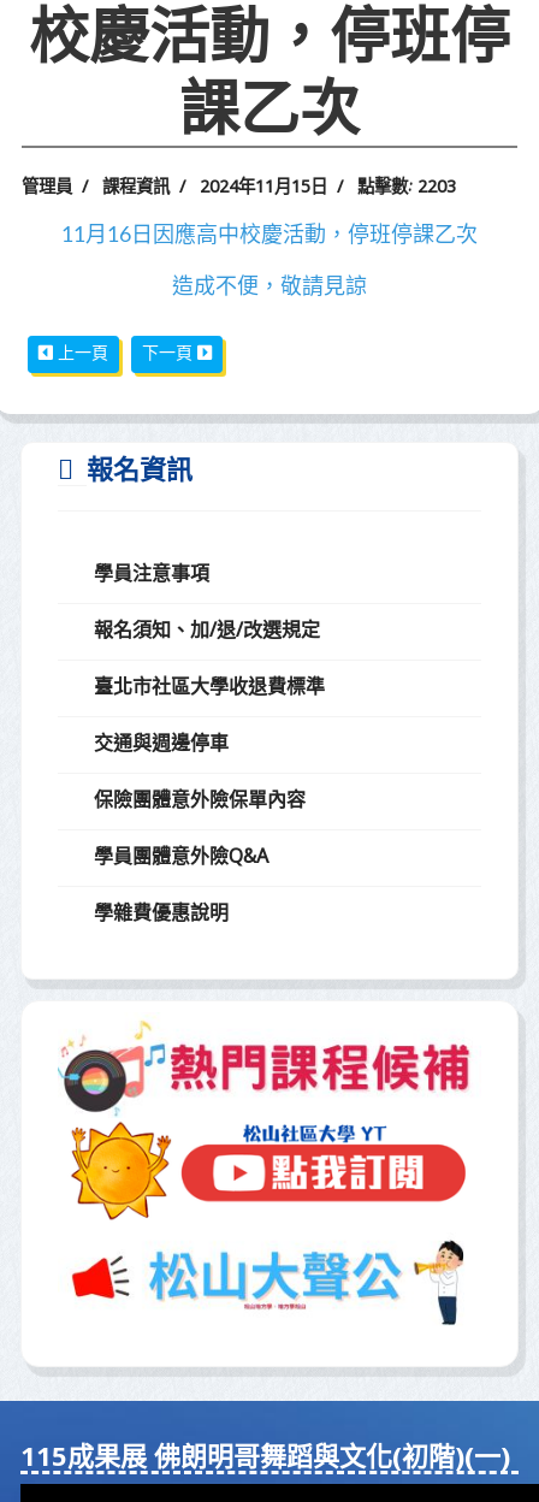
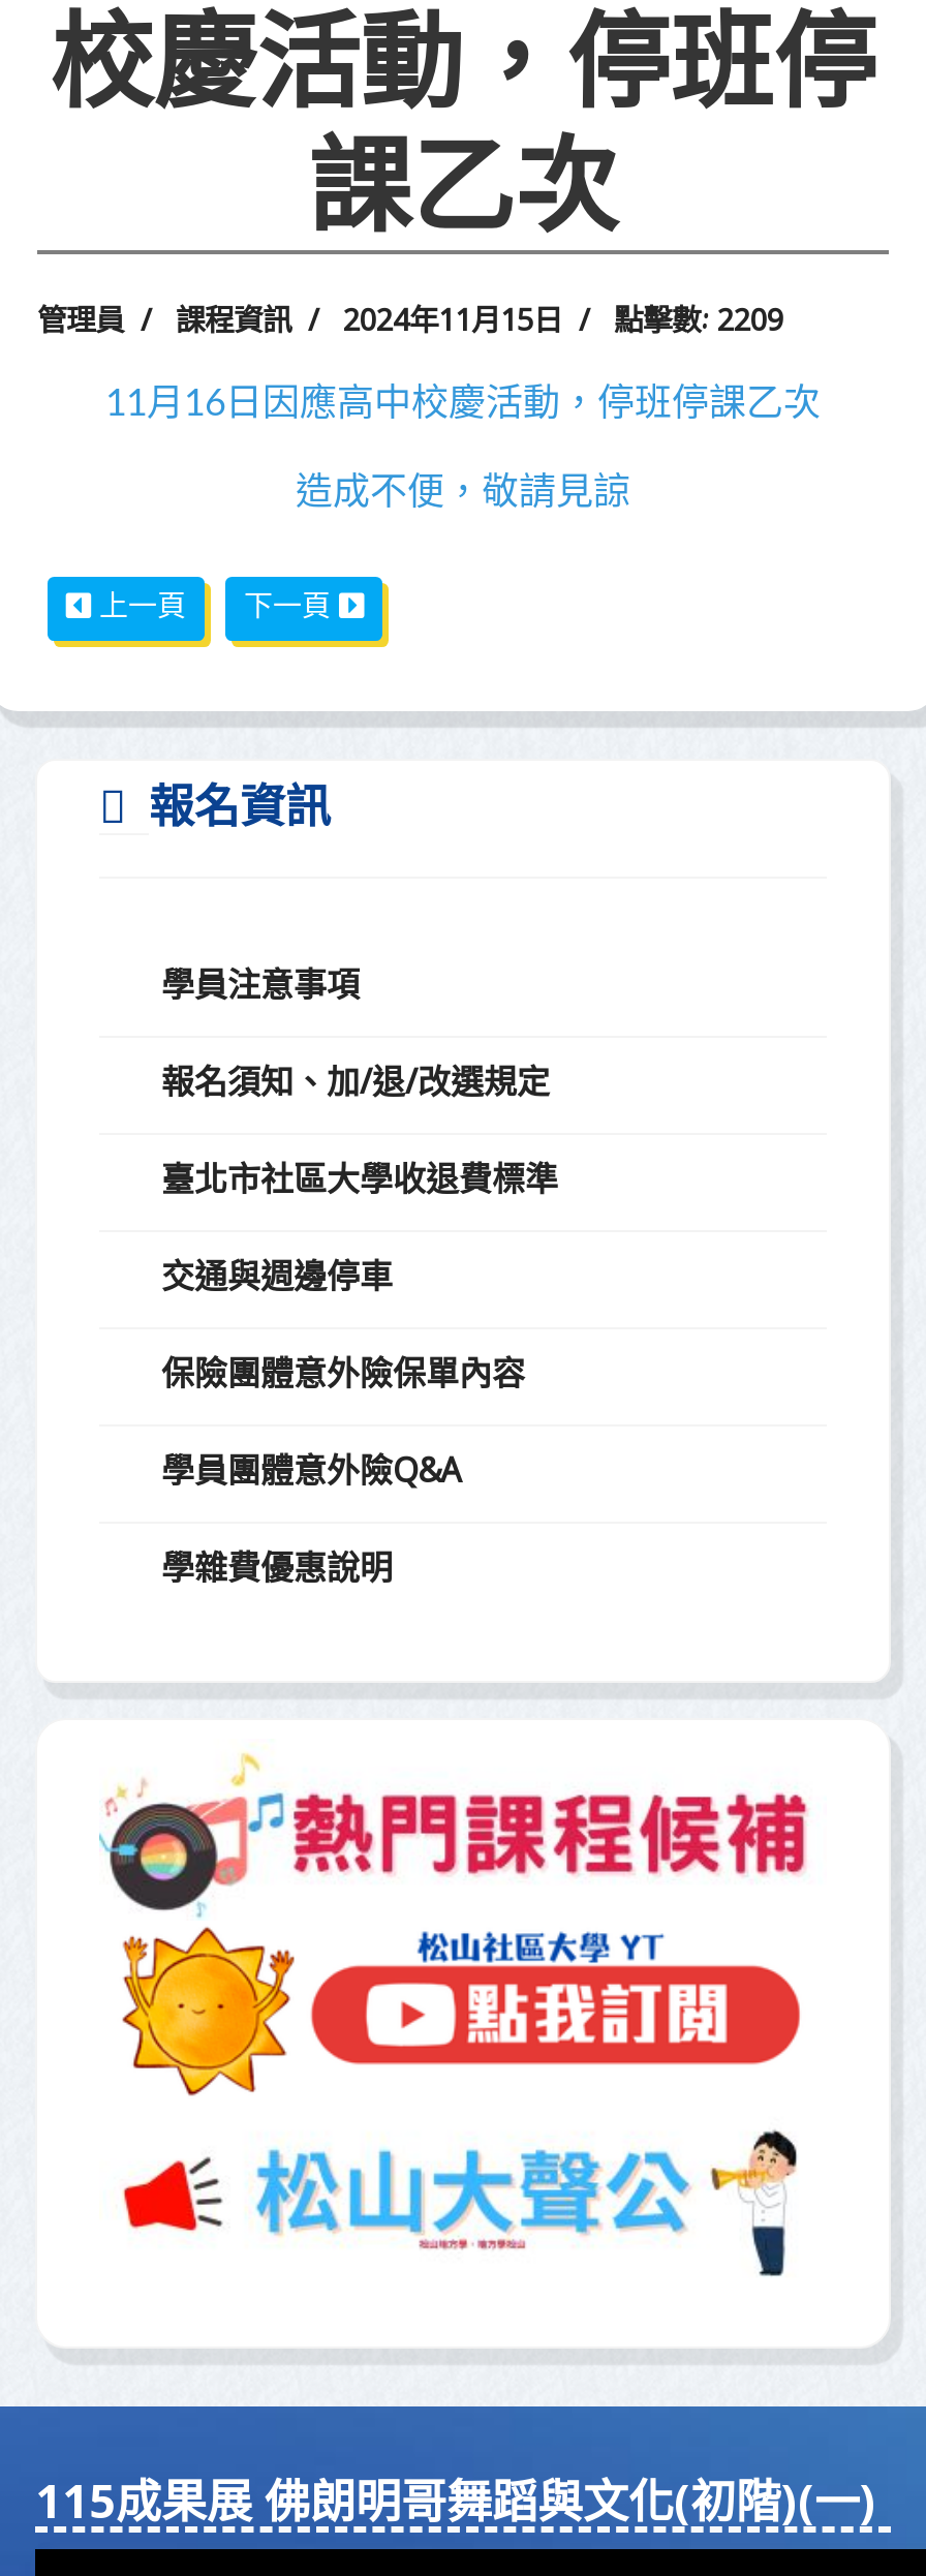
- 管理員 課程資訊 2024年11月15日 點擊數: 2203
+ 管理員 課程資訊 2024年11月15日 點擊數: 2209
